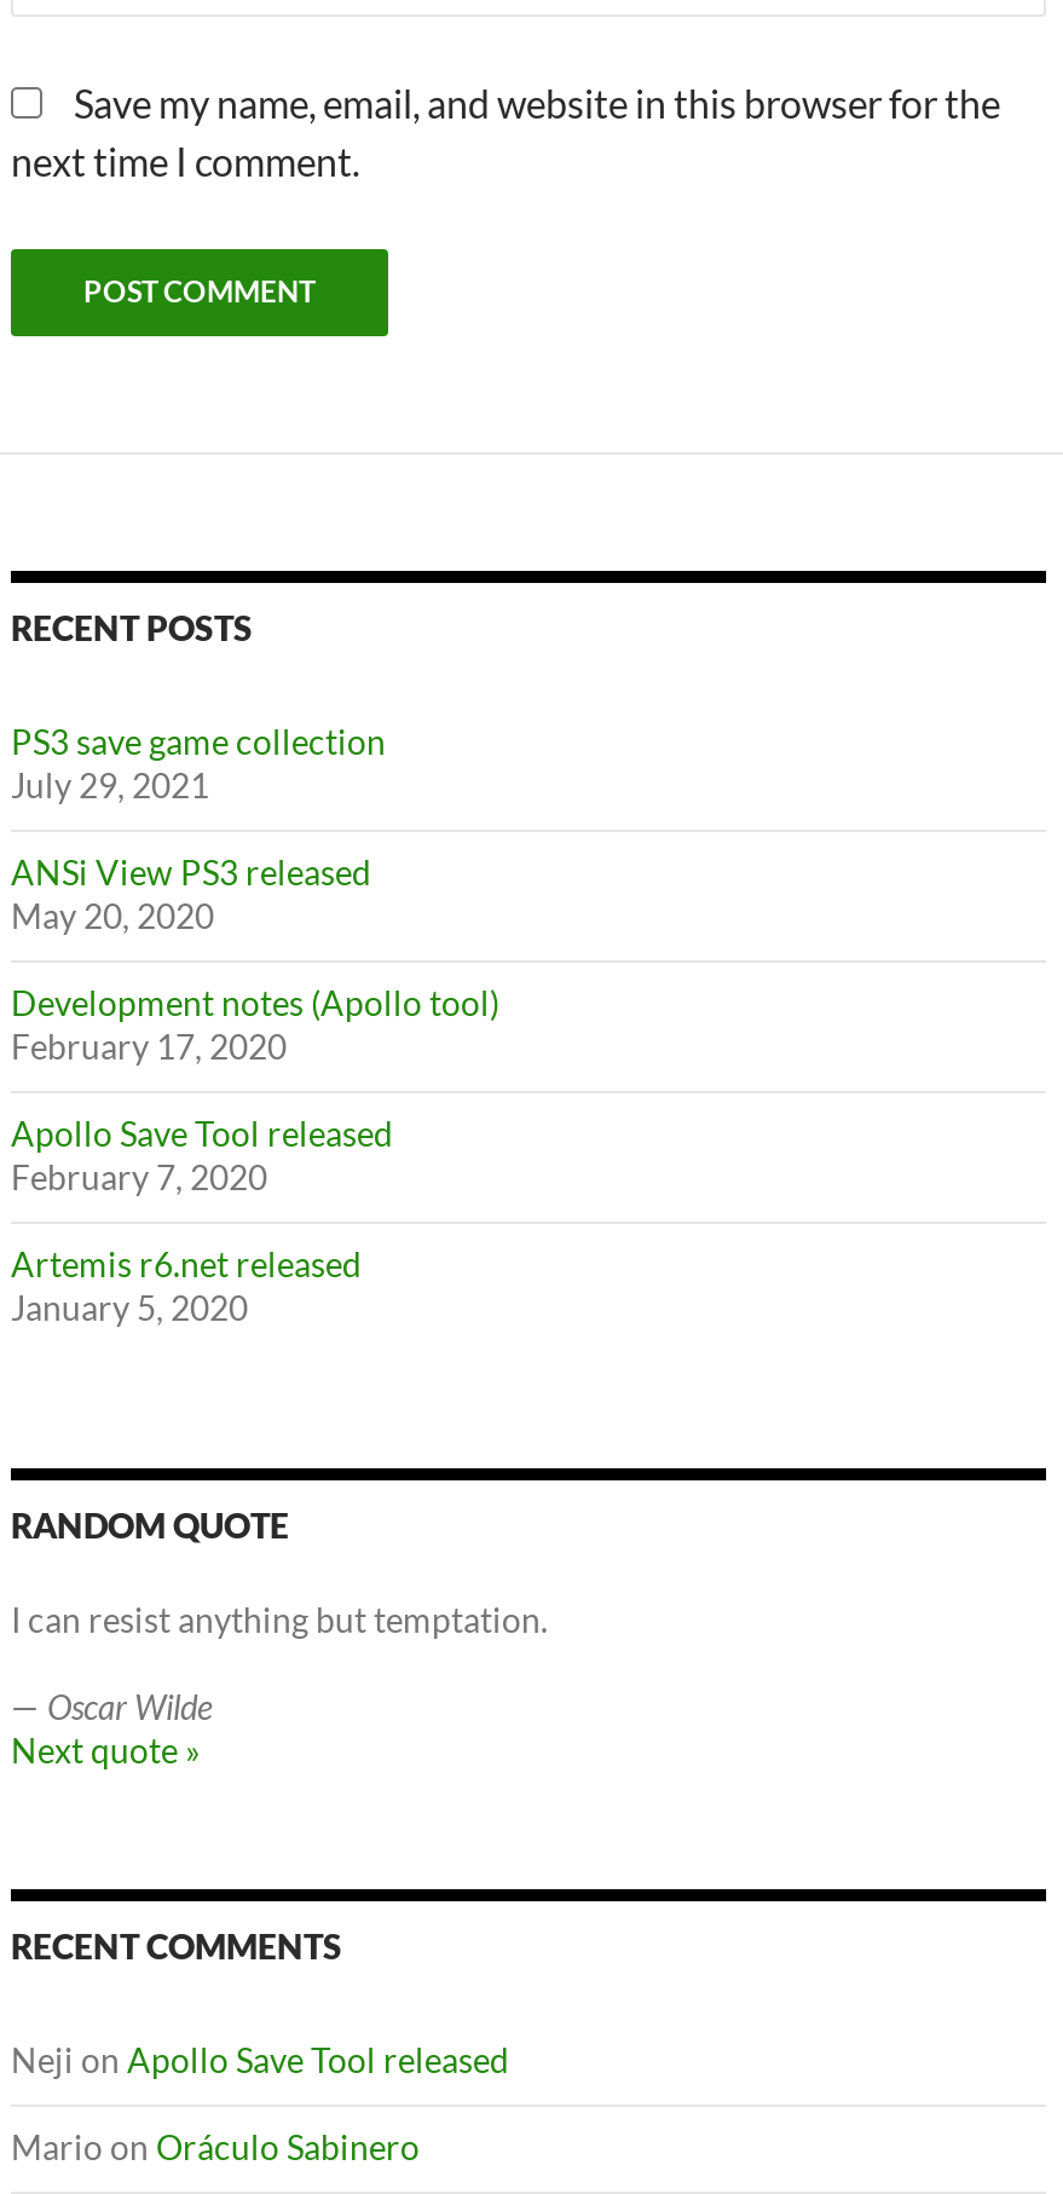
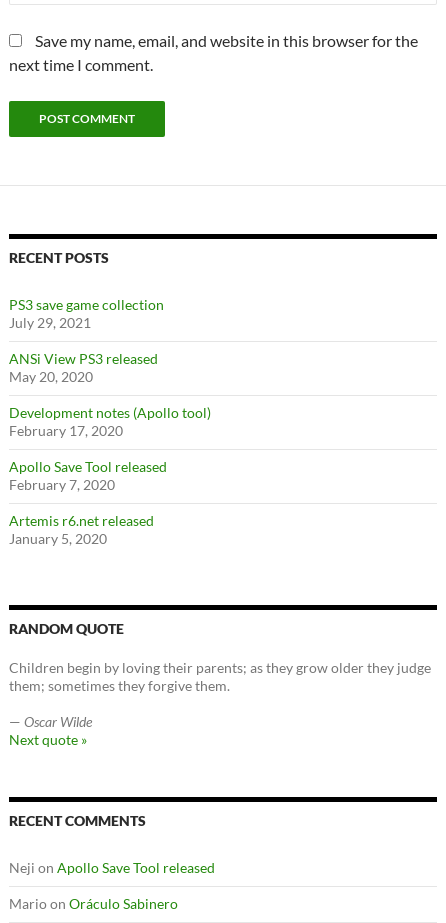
- I can resist anything but temptation.
+ Children begin by loving their parents; as they grow older they judge
+ them; sometimes they forgive them.
